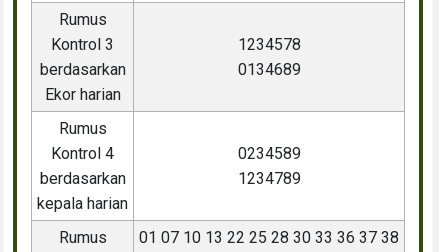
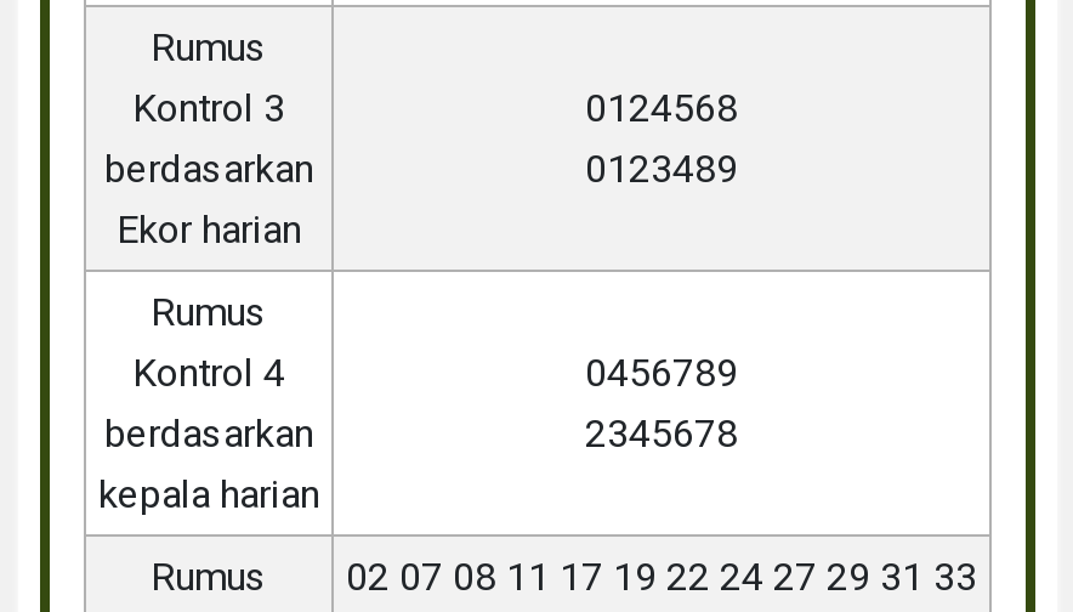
- 1234578
+ 0124568

- 0134689
+ 0123489

- 0234589
+ 0456789

- 1234789
+ 2345678

- Rumus 01 07 10 13 22 25 28 30 33 36 37 38
+ Rumus 02 07 08 11 17 19 22 24 27 29 31 33
